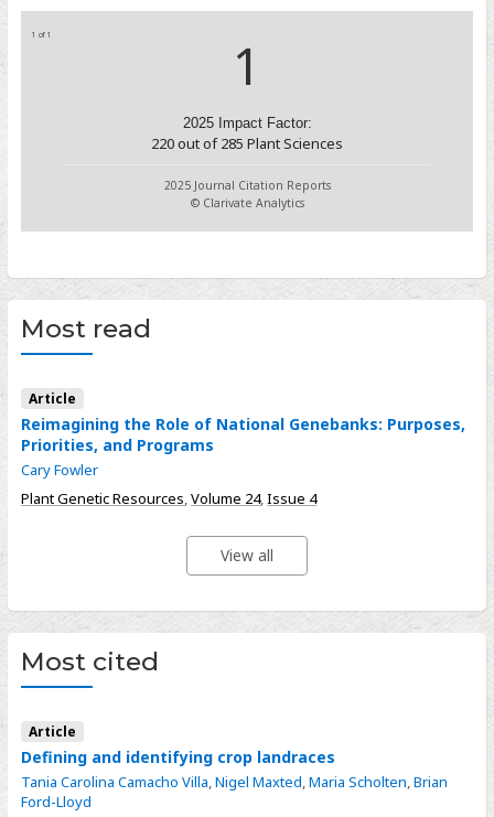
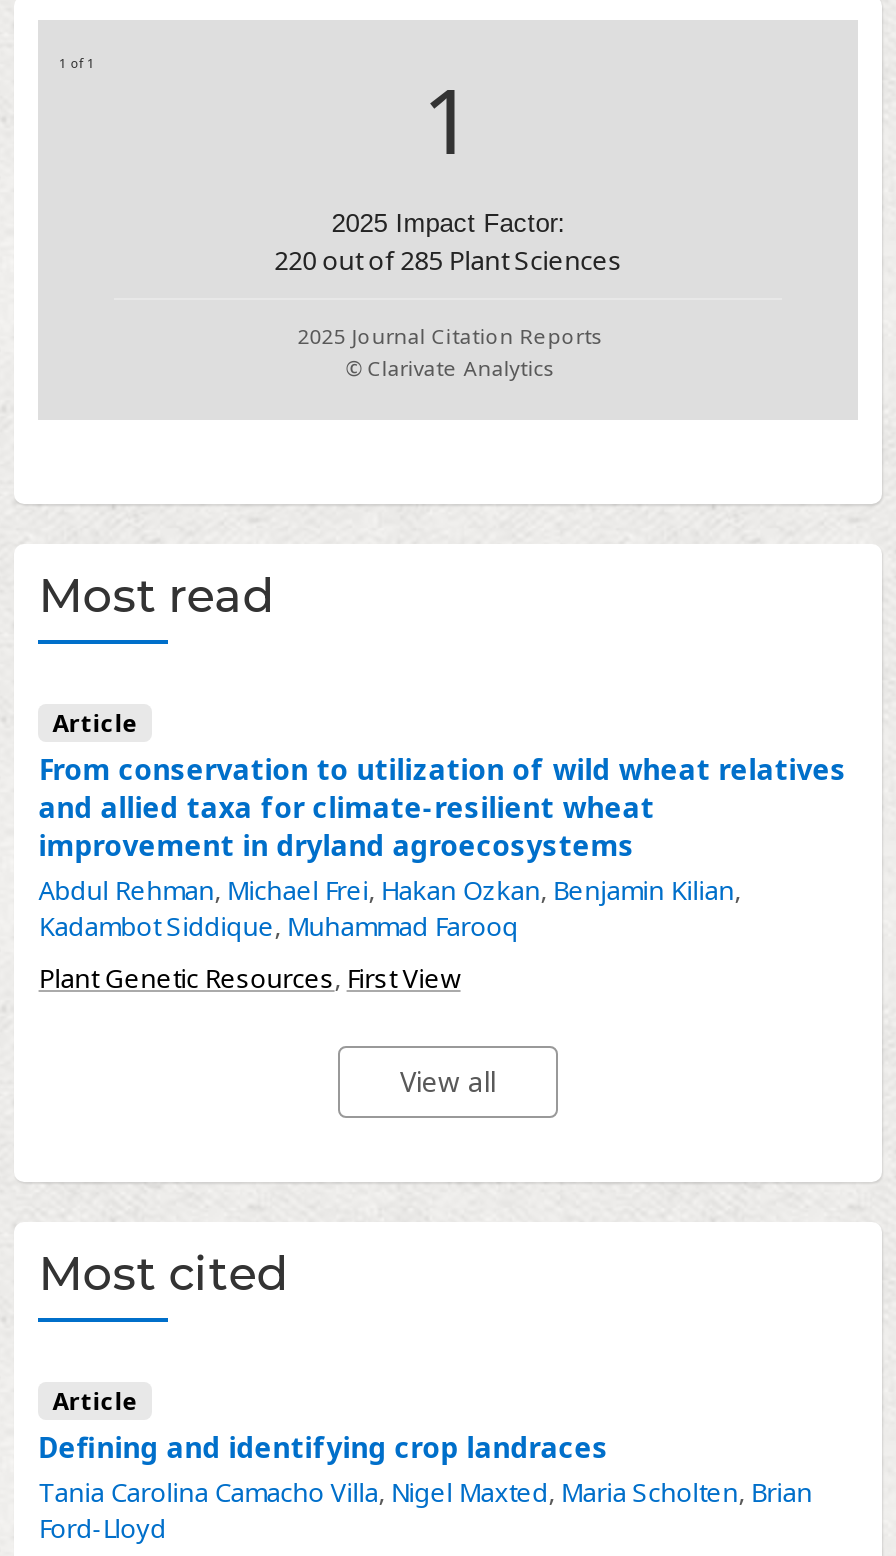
- Reimagining the Role of National Genebanks: Purposes,
- Priorities, and Programs
- Cary Fowler
- Plant Genetic Resources, Volume 24, Issue 4
+ From conservation to utilization of wild wheat relatives
+ and allied taxa for climate-resilient wheat
+ improvement in dryland agroecosystems
+ Abdul Rehman, Michael Frei, Hakan Ozkan, Benjamin Kilian,
+ Kadambot Siddique, Muhammad Farooq
+ Plant Genetic Resources, First View
